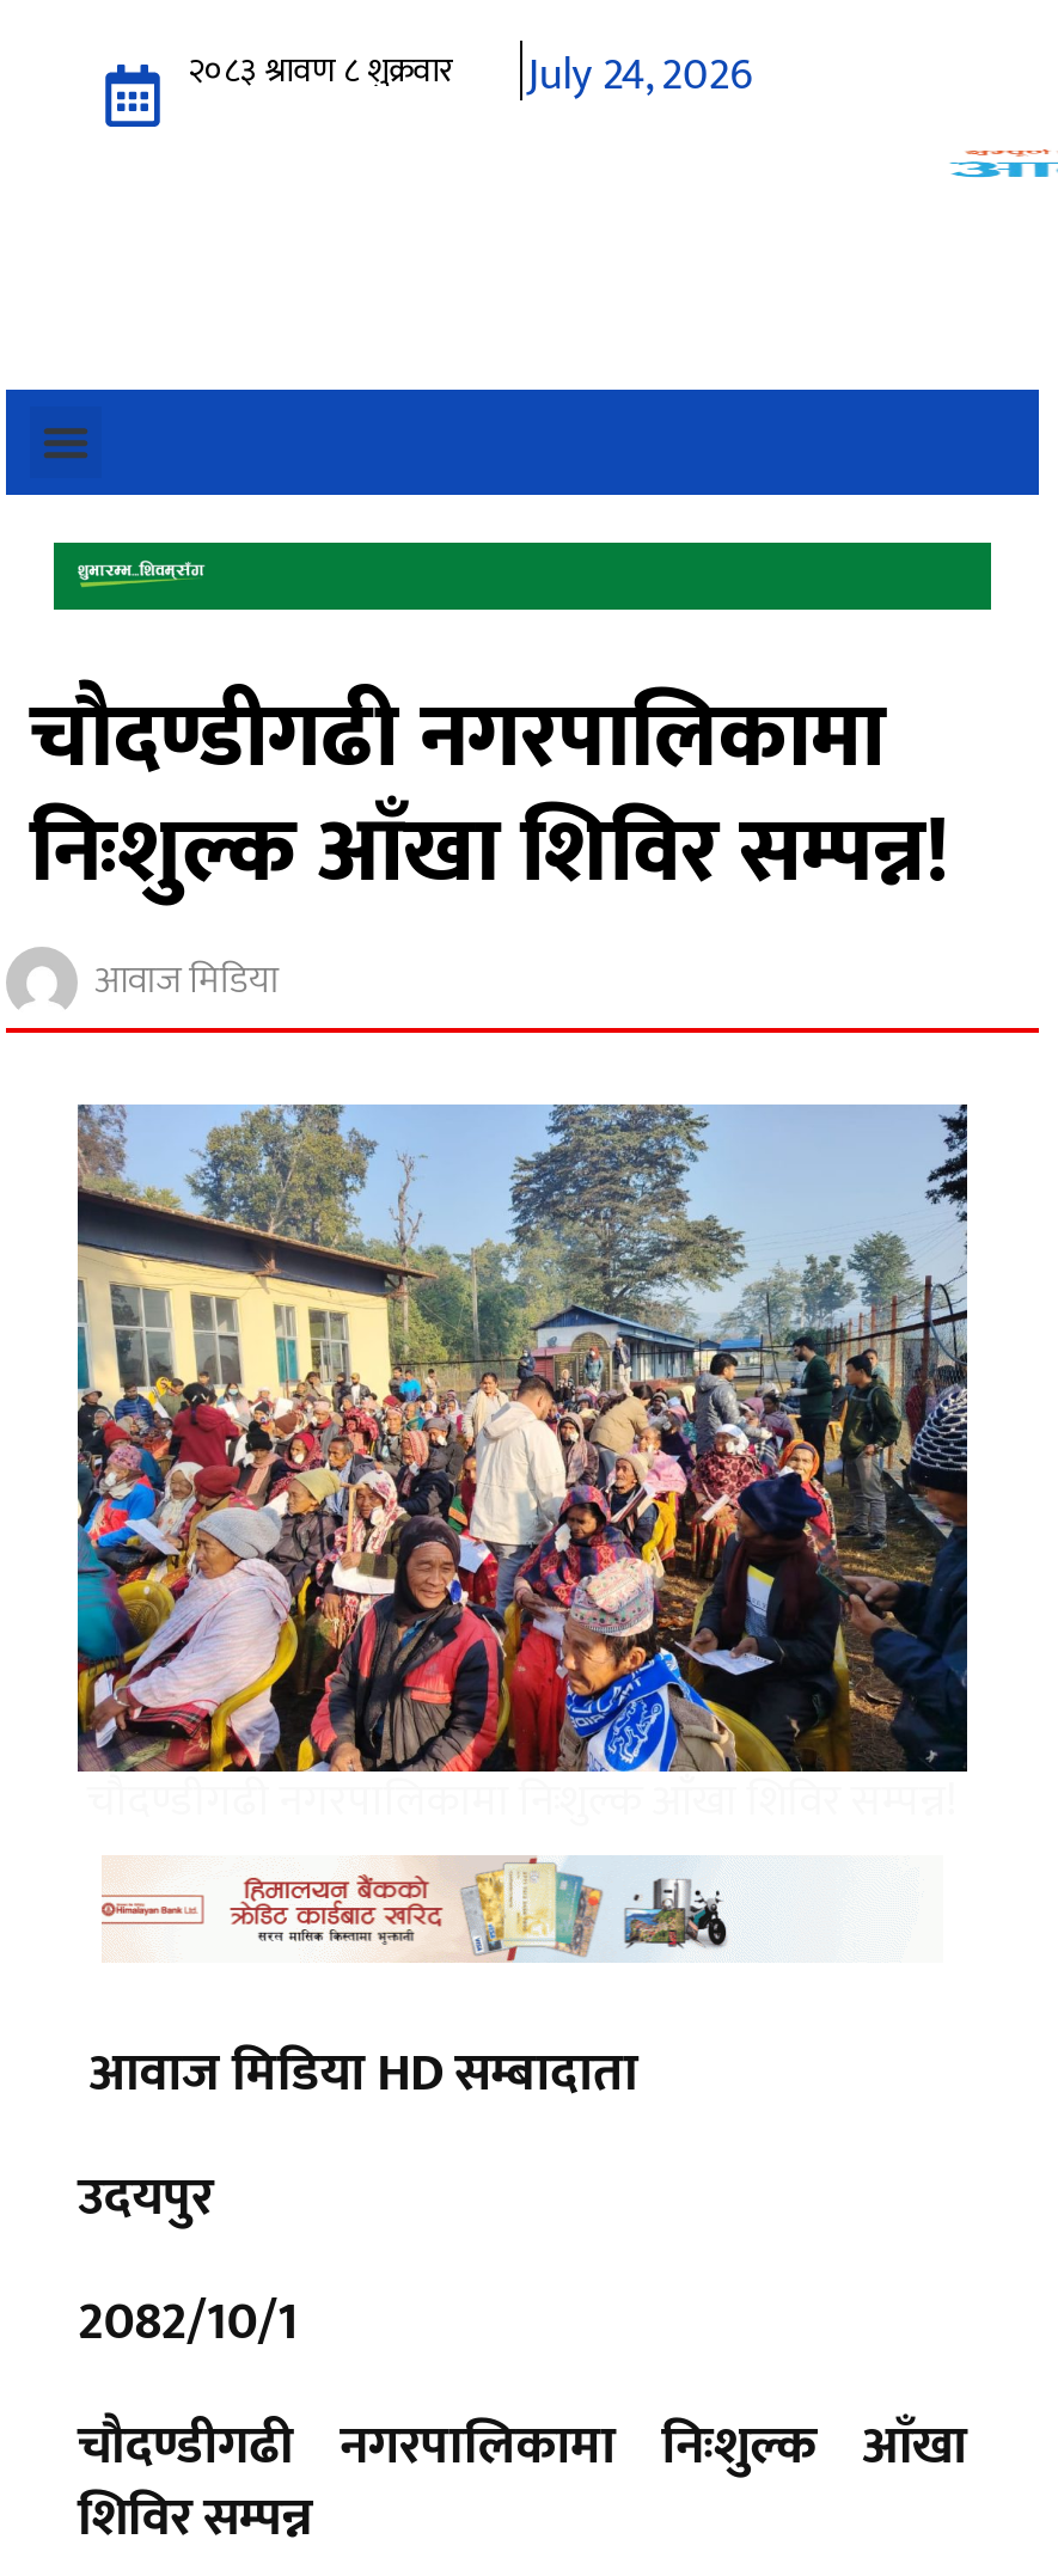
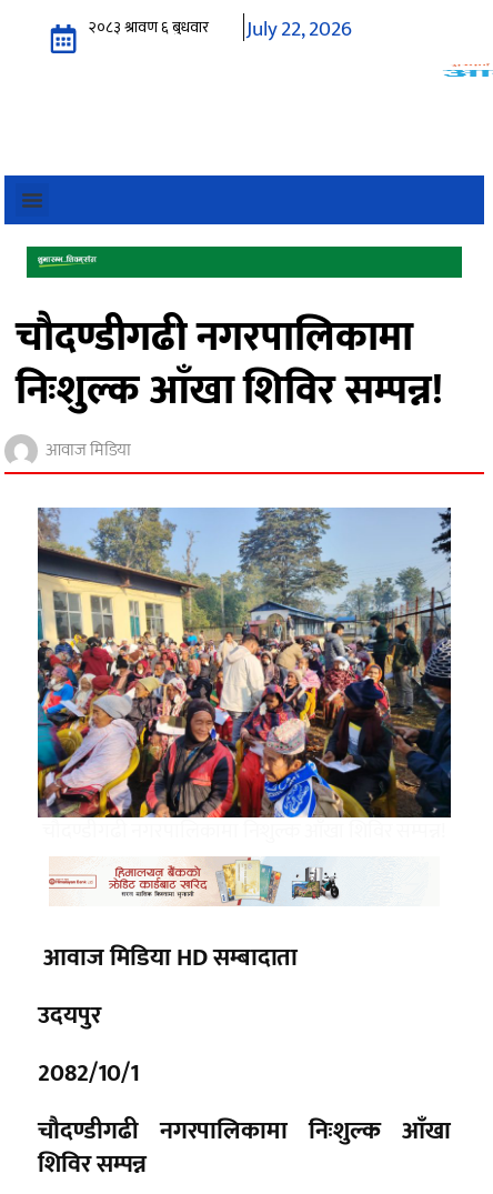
- July 24, 2026
+ July 22, 2026
